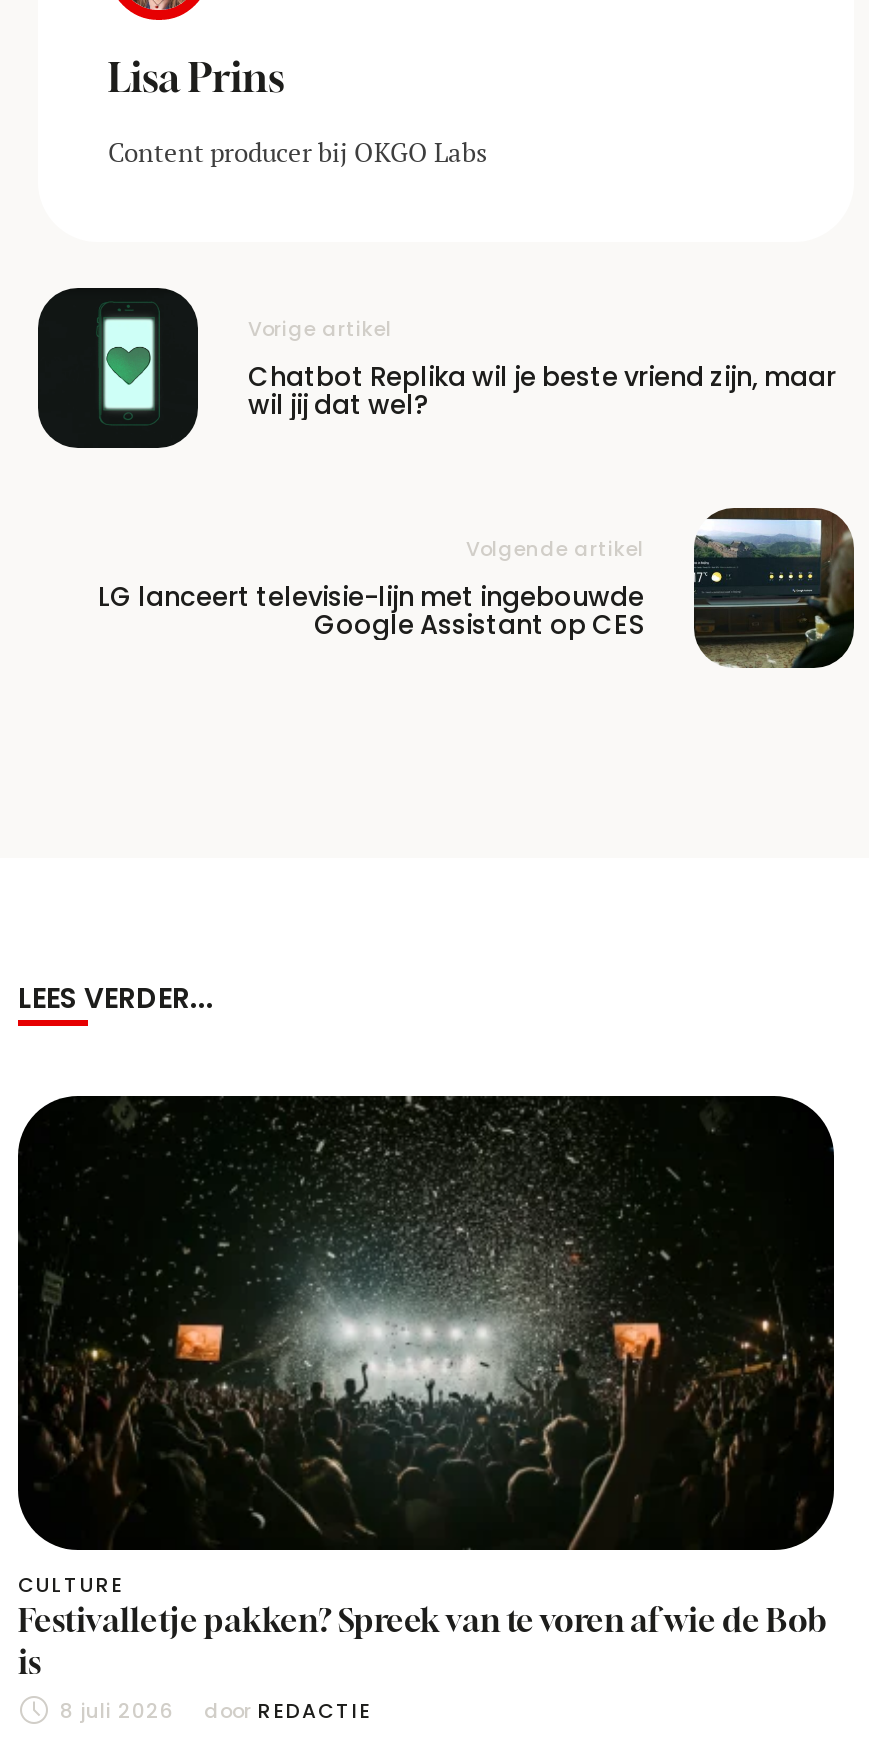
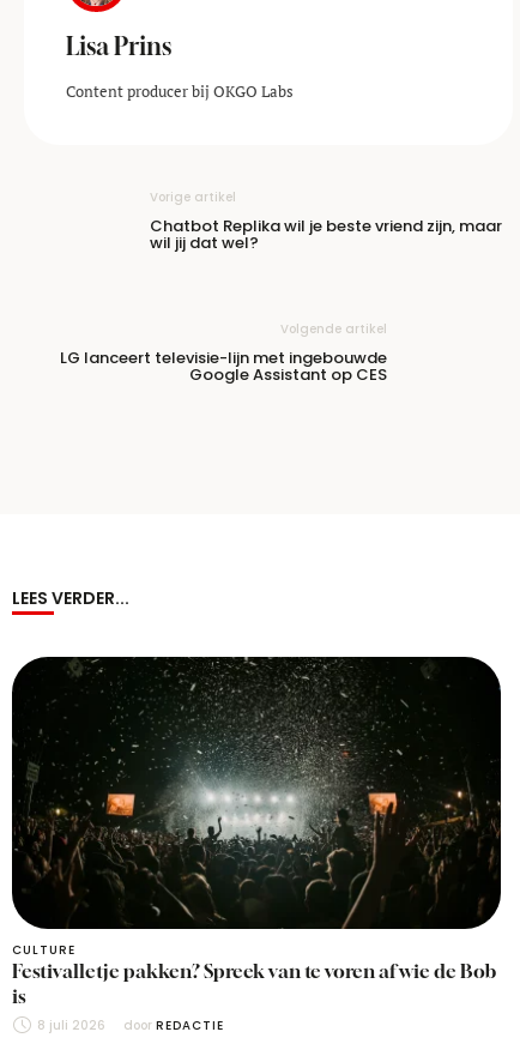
- [image]

- [image]
